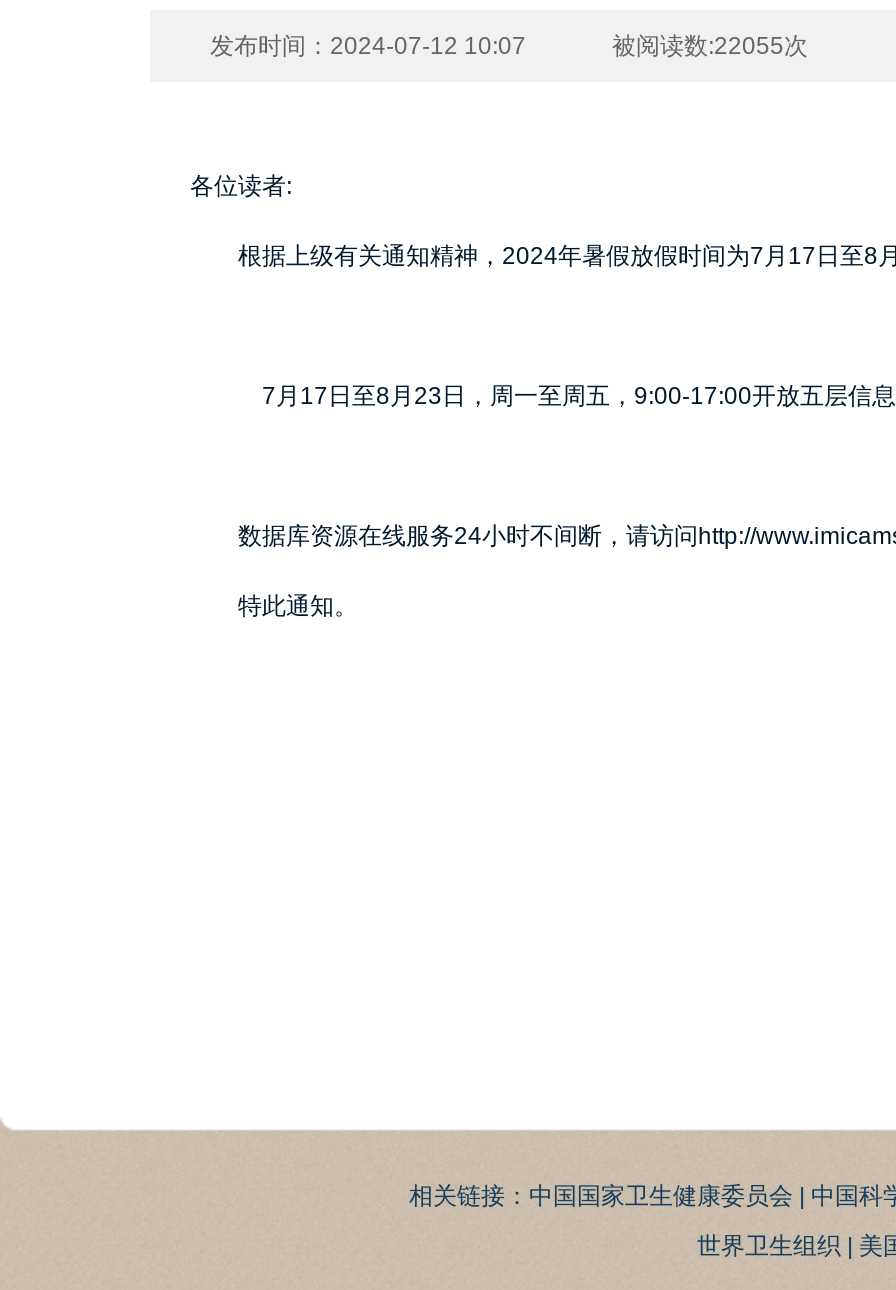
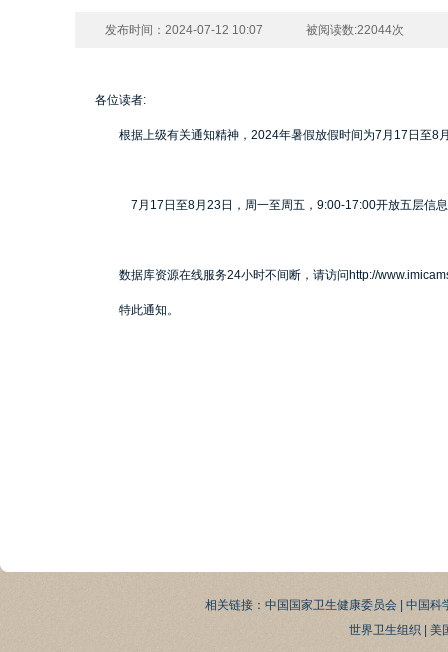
- 被阅读数:22055次
+ 被阅读数:22044次
